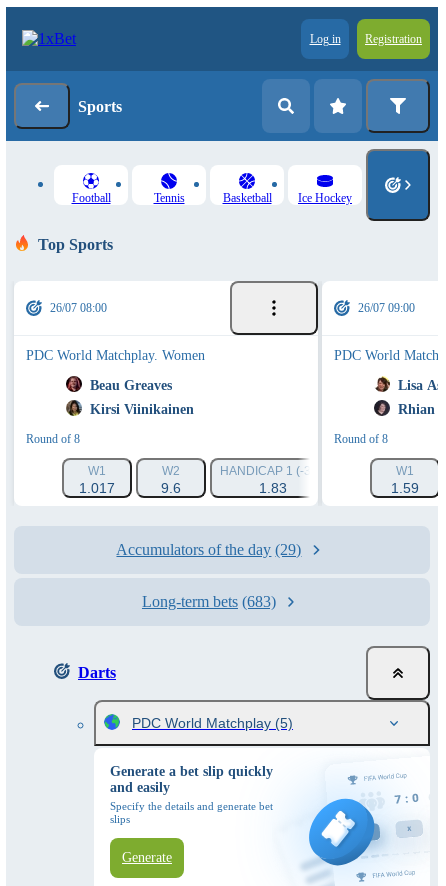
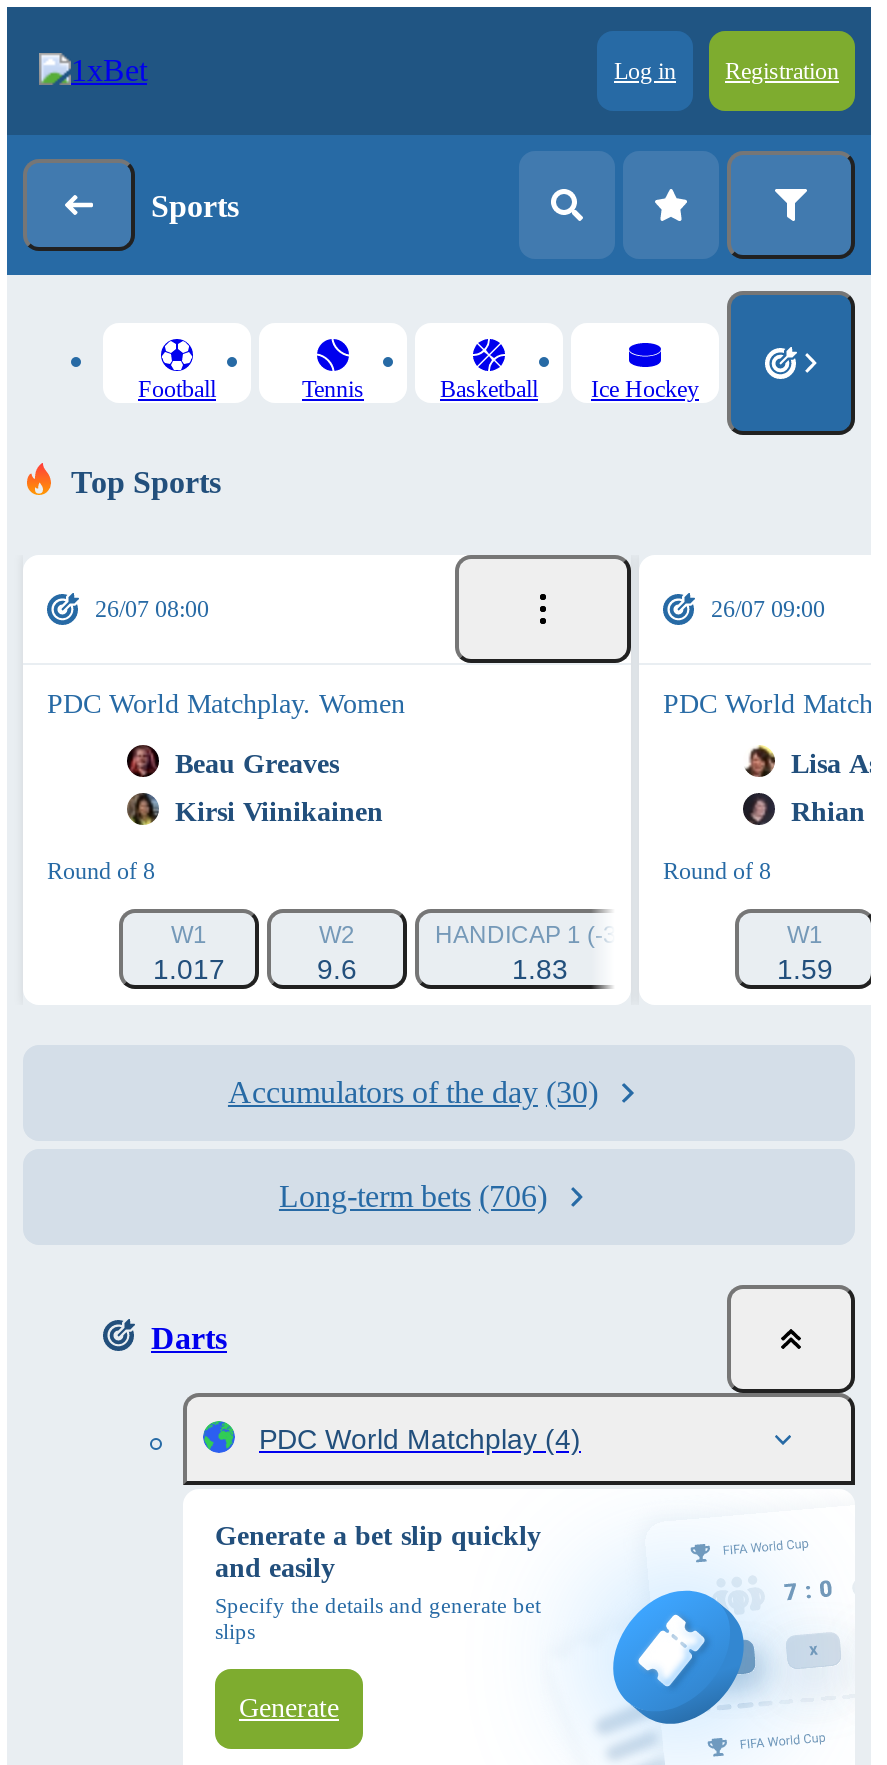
- Accumulators of the day (29)
+ Accumulators of the day (30)

- Long-term bets (683)
+ Long-term bets (706)

- PDC World Matchplay (5)
+ PDC World Matchplay (4)
